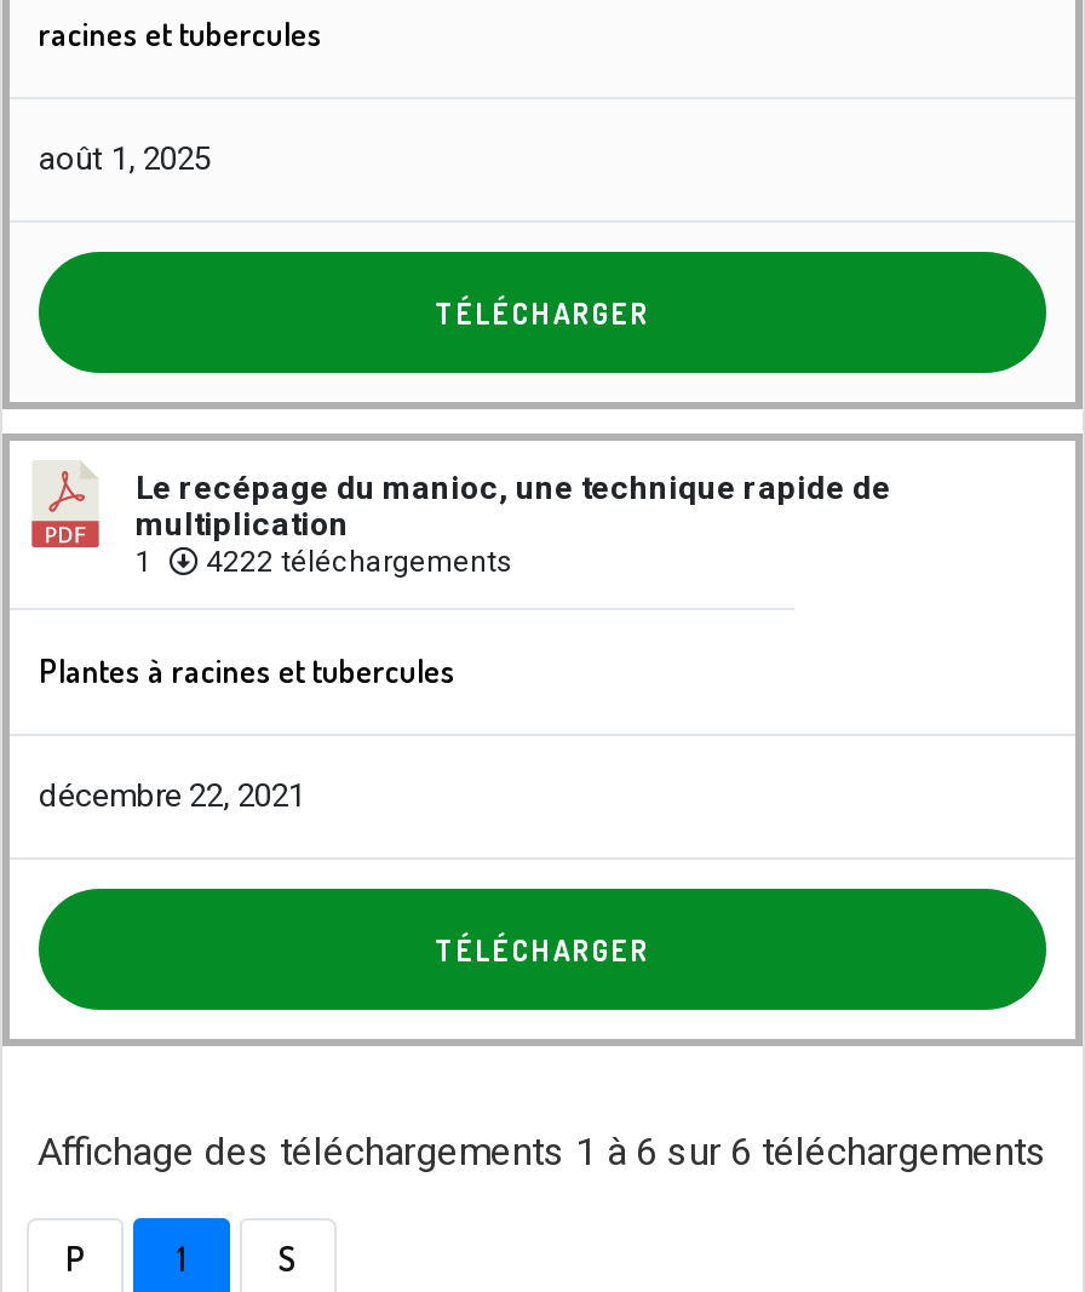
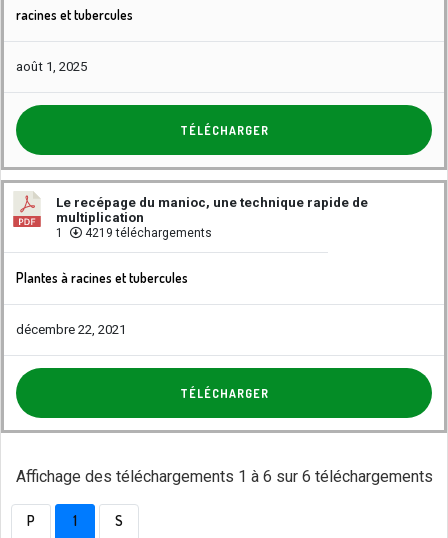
- 4222 téléchargements
+ 4219 téléchargements
